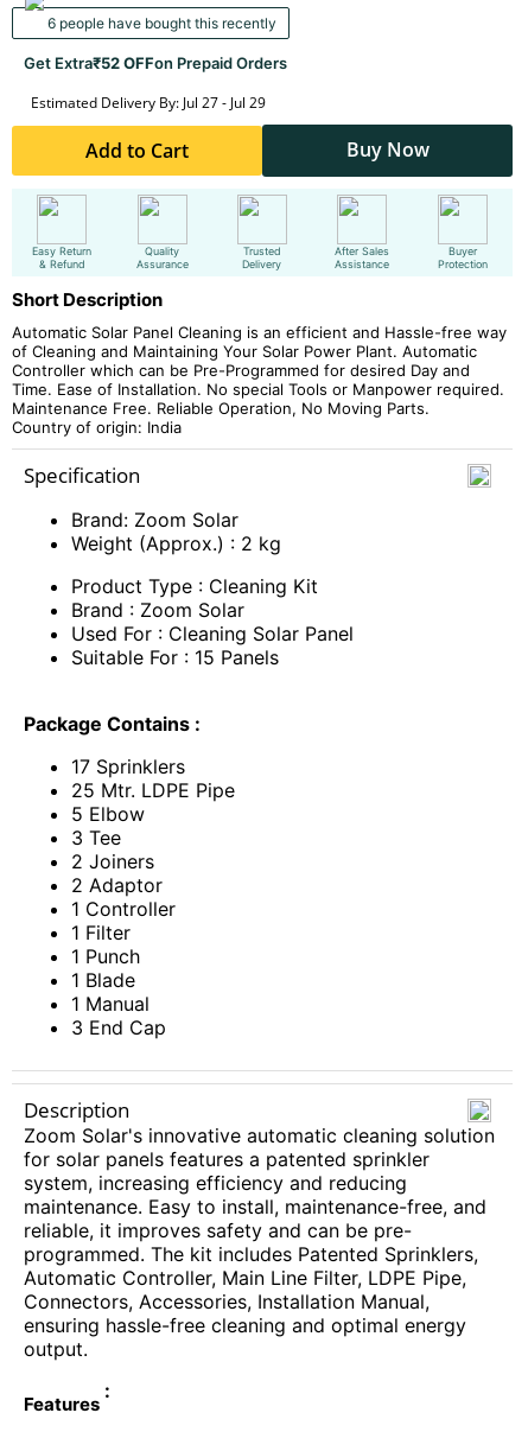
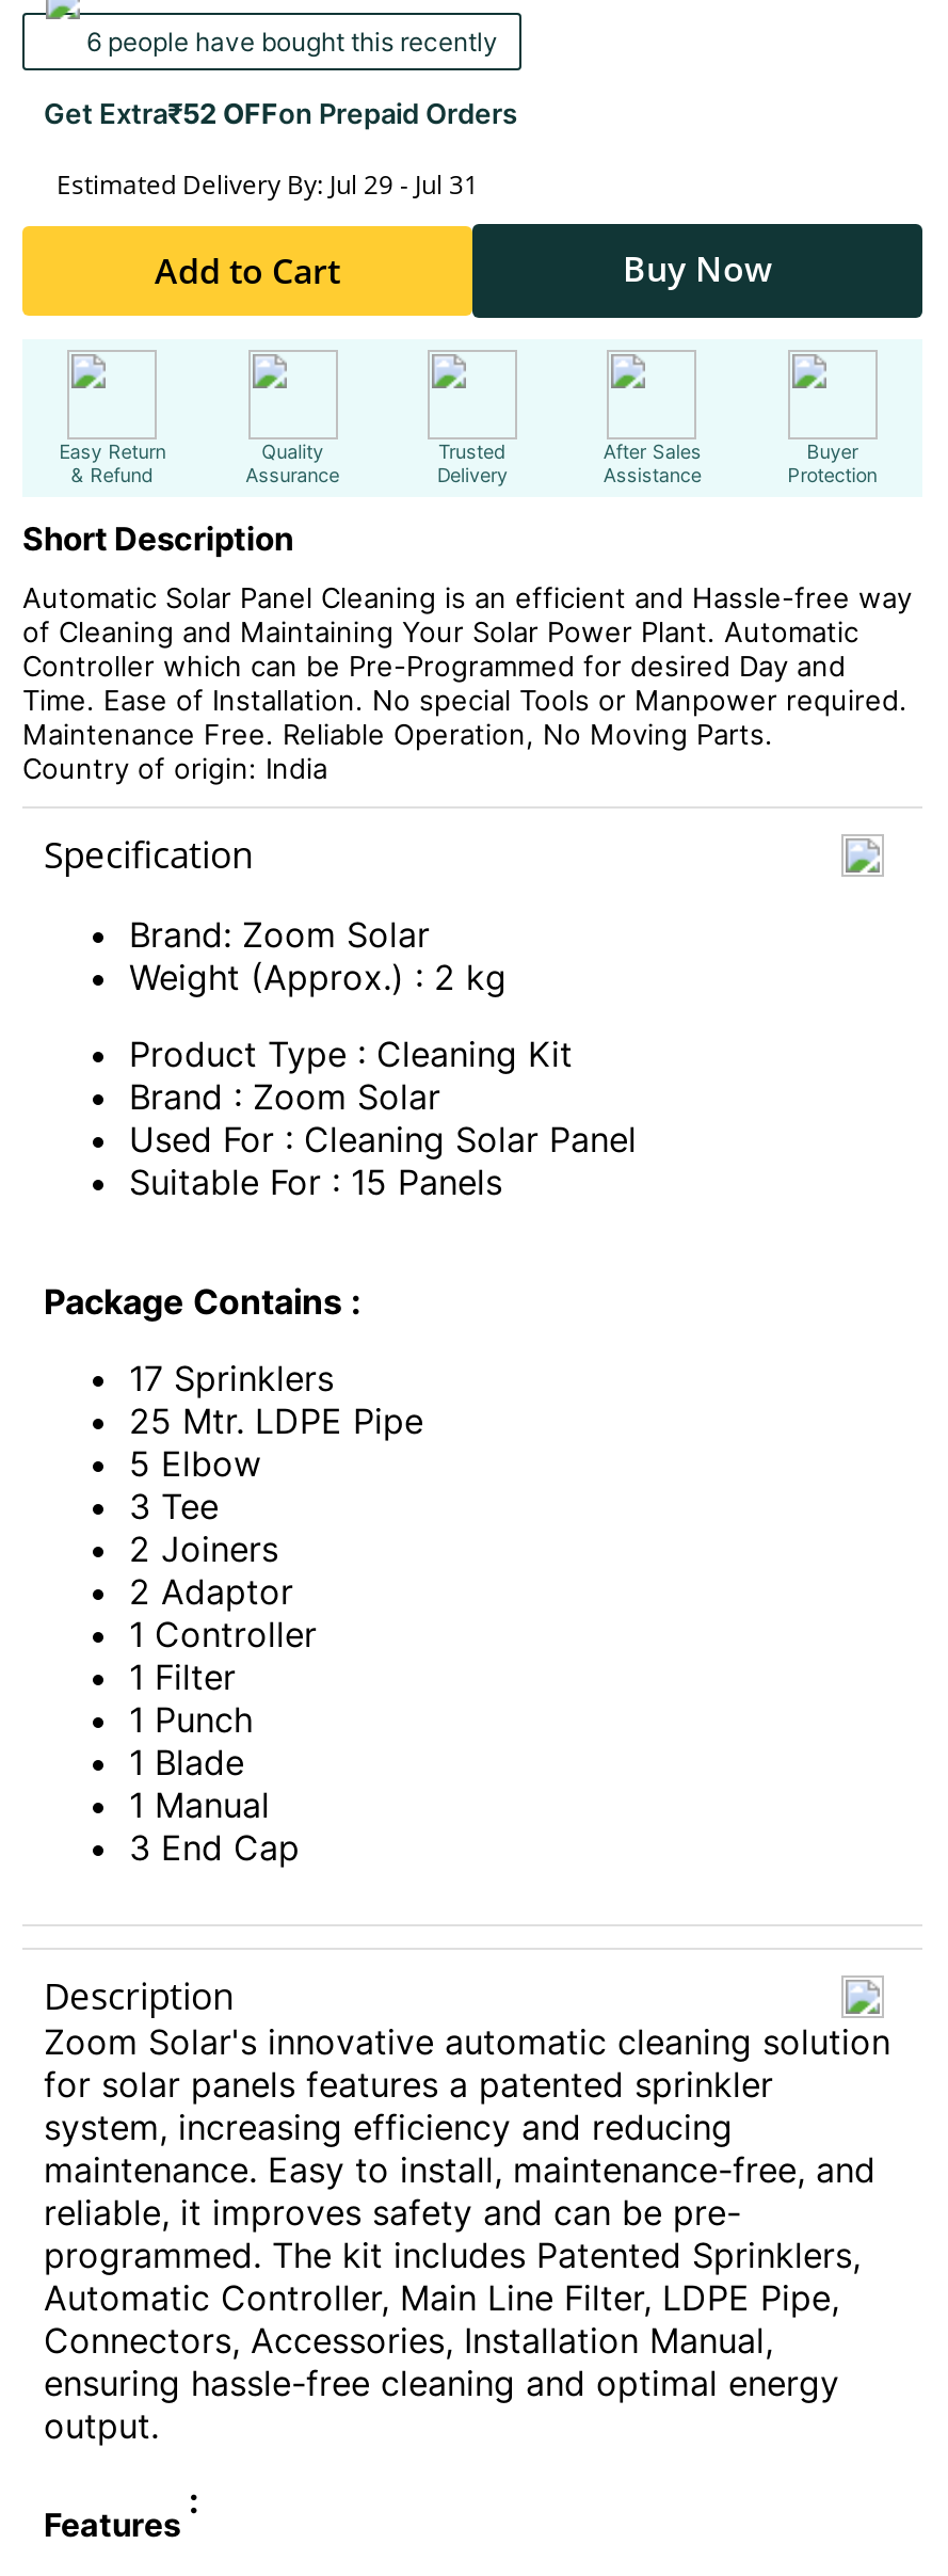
- Estimated Delivery By: Jul 27 - Jul 29
+ Estimated Delivery By: Jul 29 - Jul 31
